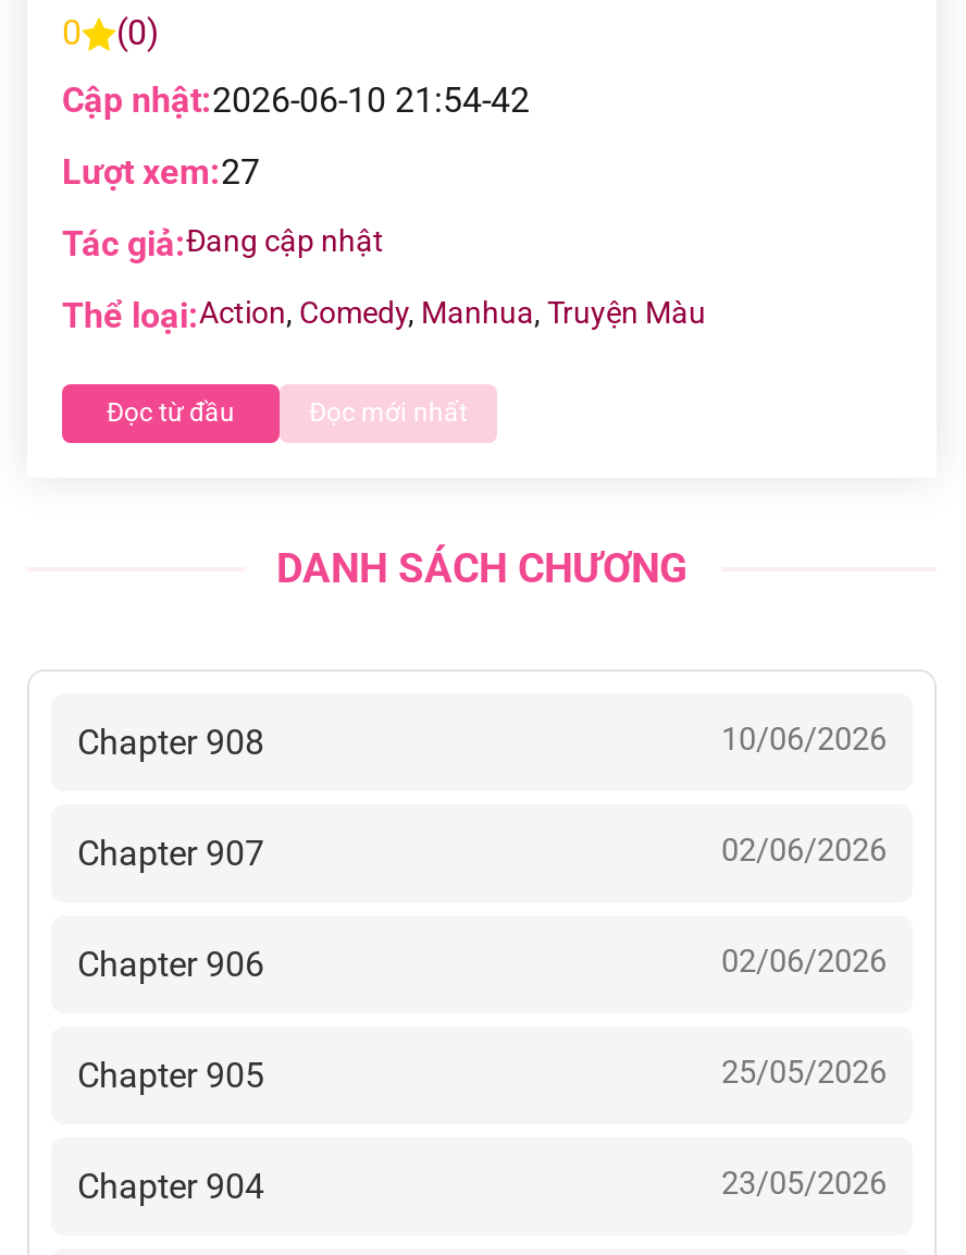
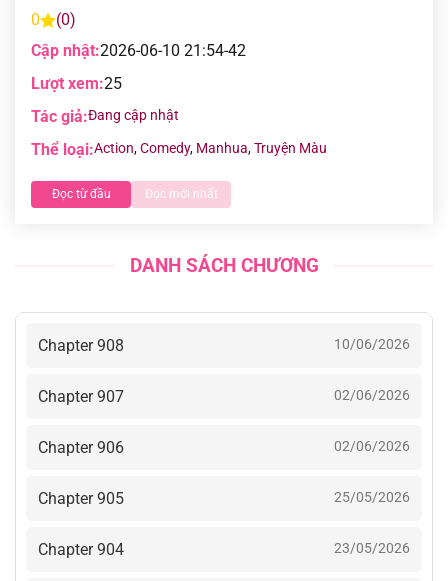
- Lượt xem:27
+ Lượt xem:25
